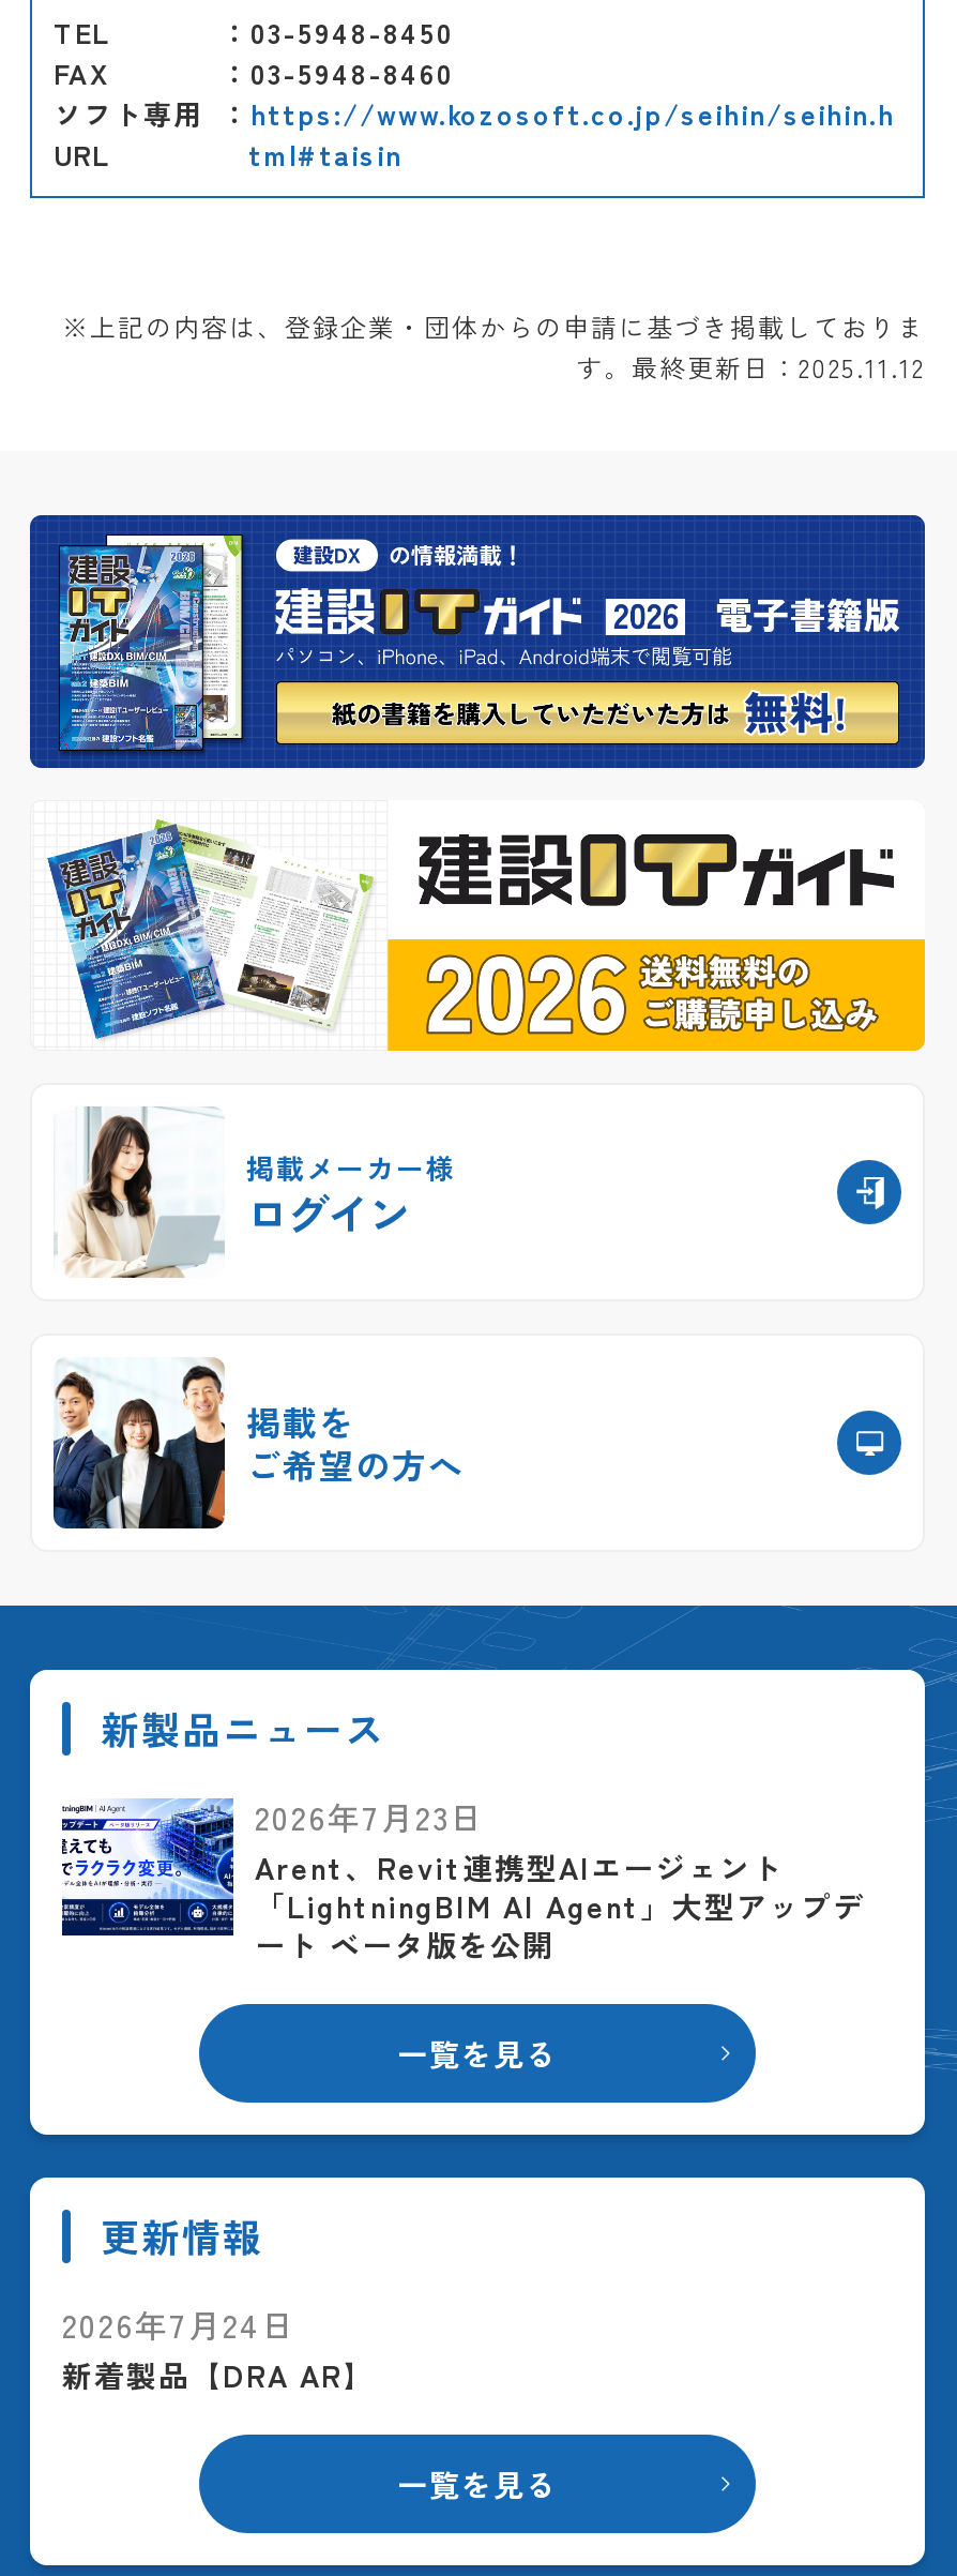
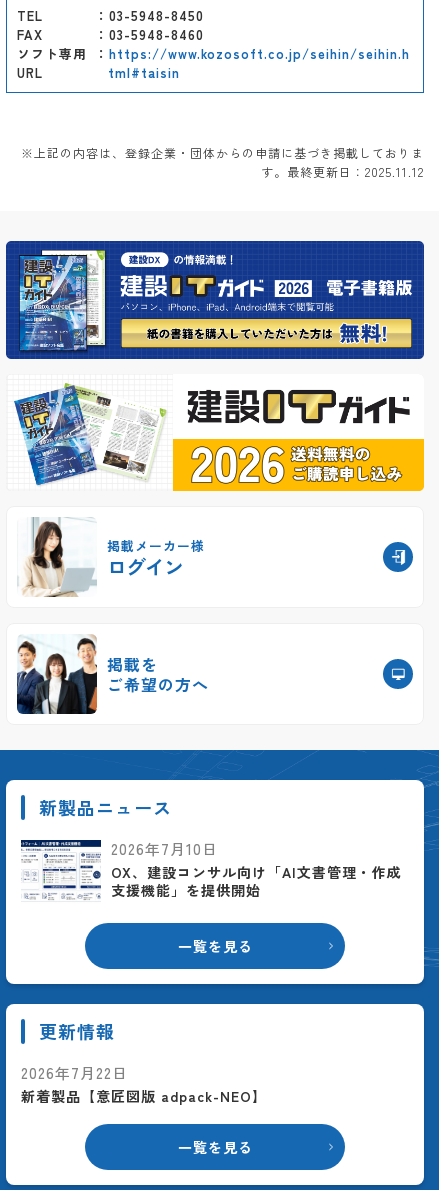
- [image]
- 2026年7月23日
- Arent、Revit連携型AIエージェント
- 「LightningBIM AI Agent」大型アップデ
- ート ベータ版を公開
+ [image]
+ 2026年7月10日
+ OX、建設コンサル向け「AI文書管理・作成
+ 支援機能」を提供開始

- 2026年7月24日
- 新着製品【DRA AR】
+ 2026年7月22日
+ 新着製品【意匠図版 adpack-NEO】
